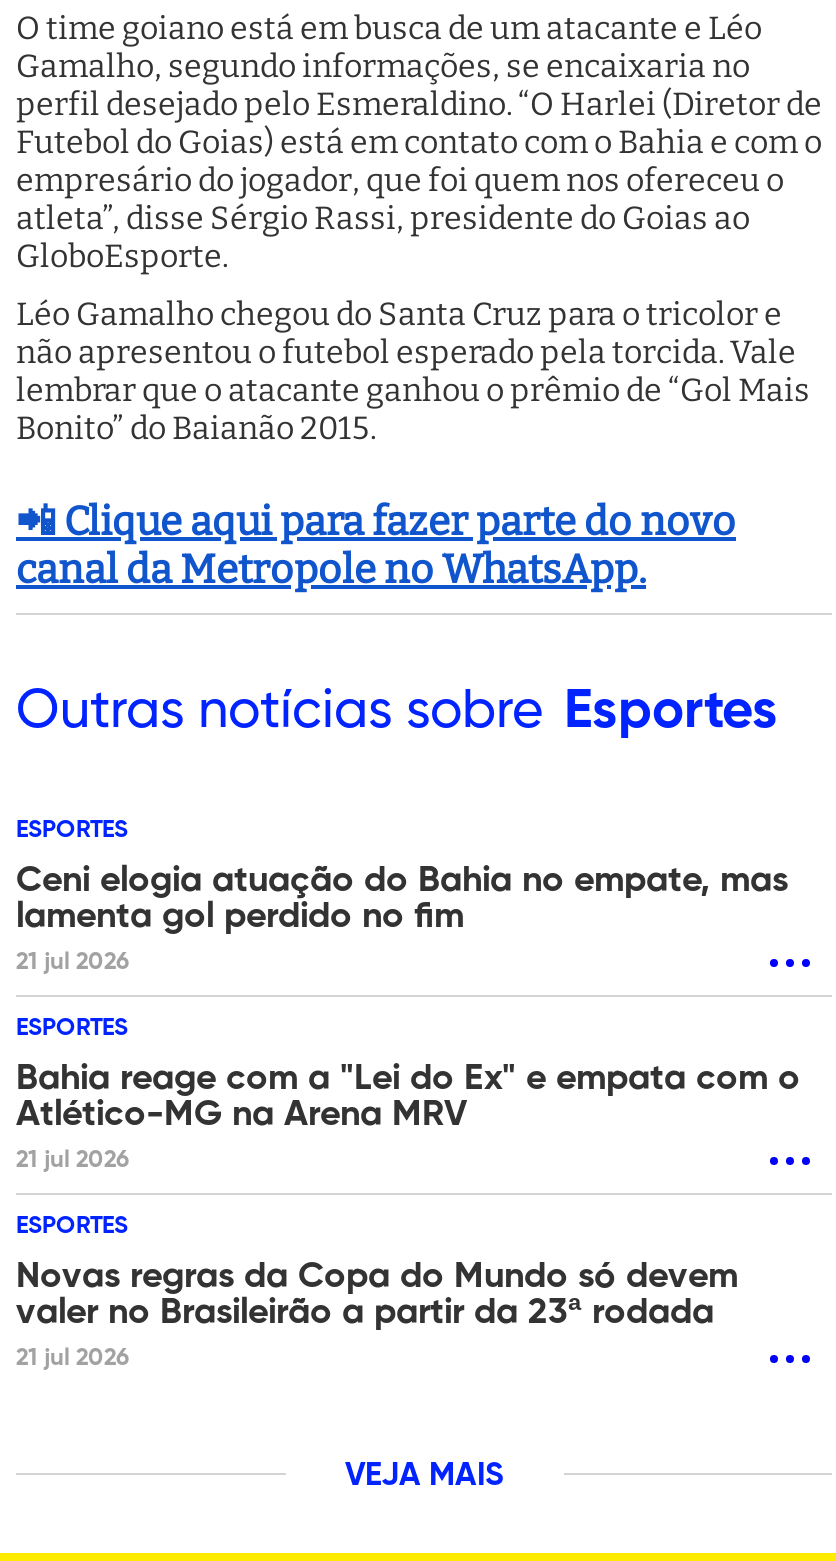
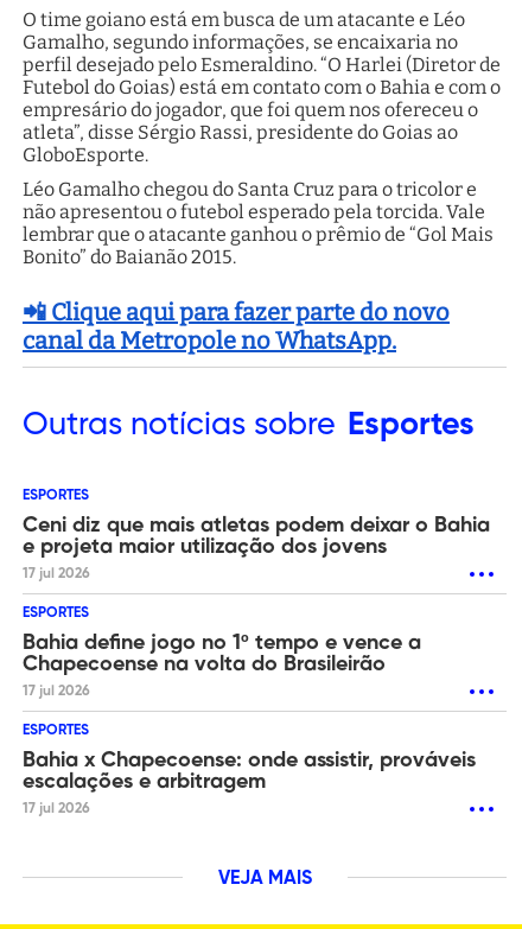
- Ceni elogia atuação do Bahia no empate, mas
- lamenta gol perdido no fim
- 21 jul 2026
+ Ceni diz que mais atletas podem deixar o Bahia
+ e projeta maior utilização dos jovens
+ 17 jul 2026

- Bahia reage com a "Lei do Ex" e empata com o
- Atlético-MG na Arena MRV
- 21 jul 2026
+ Bahia define jogo no 1º tempo e vence a
+ Chapecoense na volta do Brasileirão
+ 17 jul 2026

- Novas regras da Copa do Mundo só devem
- valer no Brasileirão a partir da 23ª rodada
- 21 jul 2026
+ Bahia x Chapecoense: onde assistir, prováveis
+ escalações e arbitragem
+ 17 jul 2026
